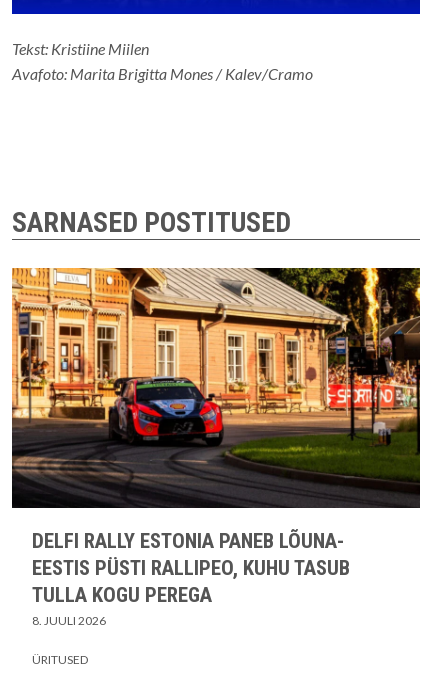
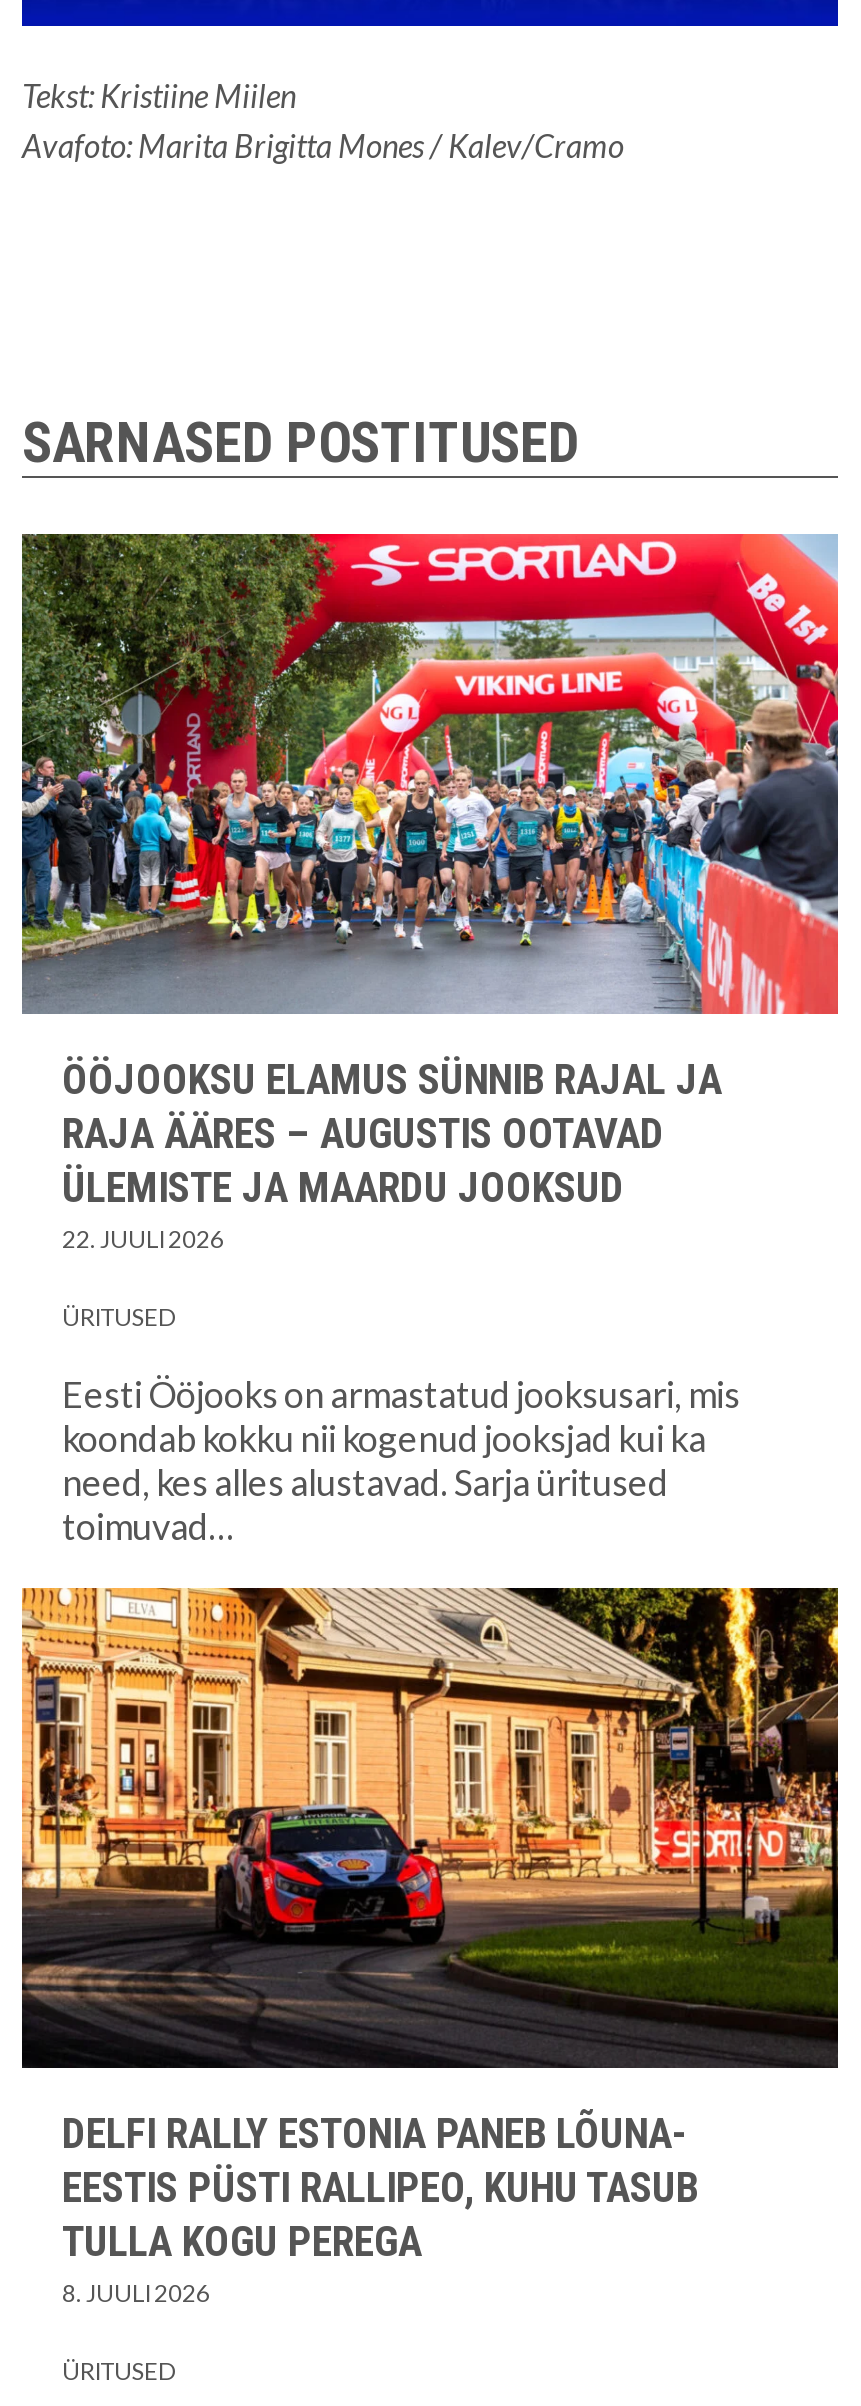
+ [image]
+ ÖÖJOOKSU ELAMUS SÜNNIB RAJAL JA
+ RAJA ÄÄRES – AUGUSTIS OOTAVAD
+ ÜLEMISTE JA MAARDU JOOKSUD
+ 22. JUULI 2026
+ ÜRITUSED
+ Eesti Ööjooks on armastatud jooksusari, mis
+ koondab kokku nii kogenud jooksjad kui ka
+ need, kes alles alustavad. Sarja üritused
+ toimuvad…
